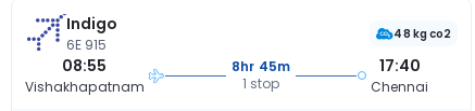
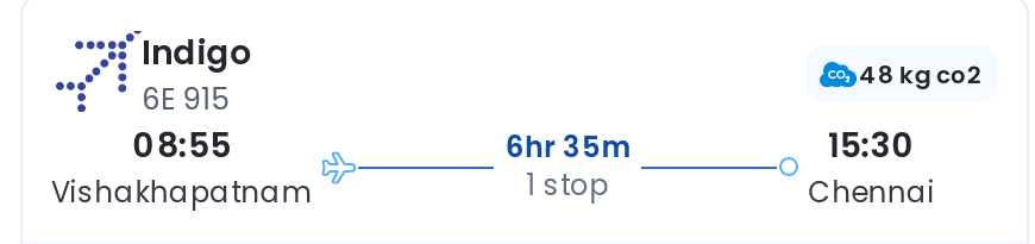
- 8hr 45m
+ 6hr 35m

- 17:40
+ 15:30
